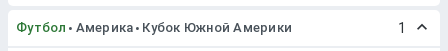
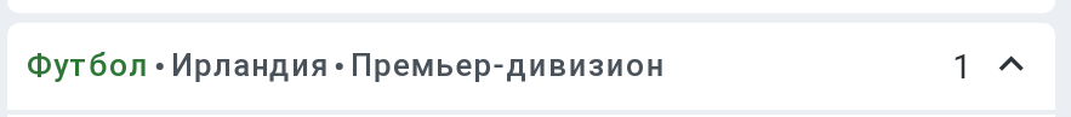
- Футбол Америка Кубок Южной Америки
+ Футбол Ирландия Премьер-дивизион
